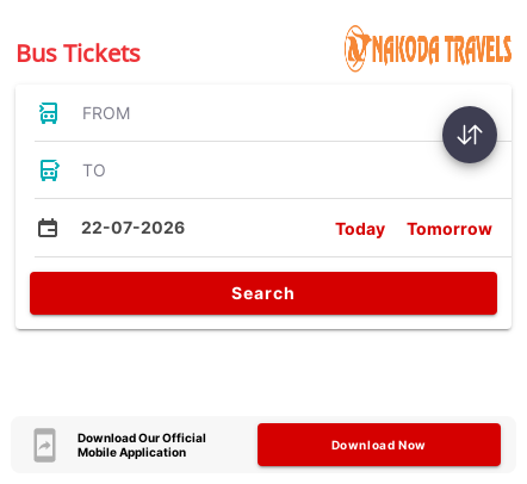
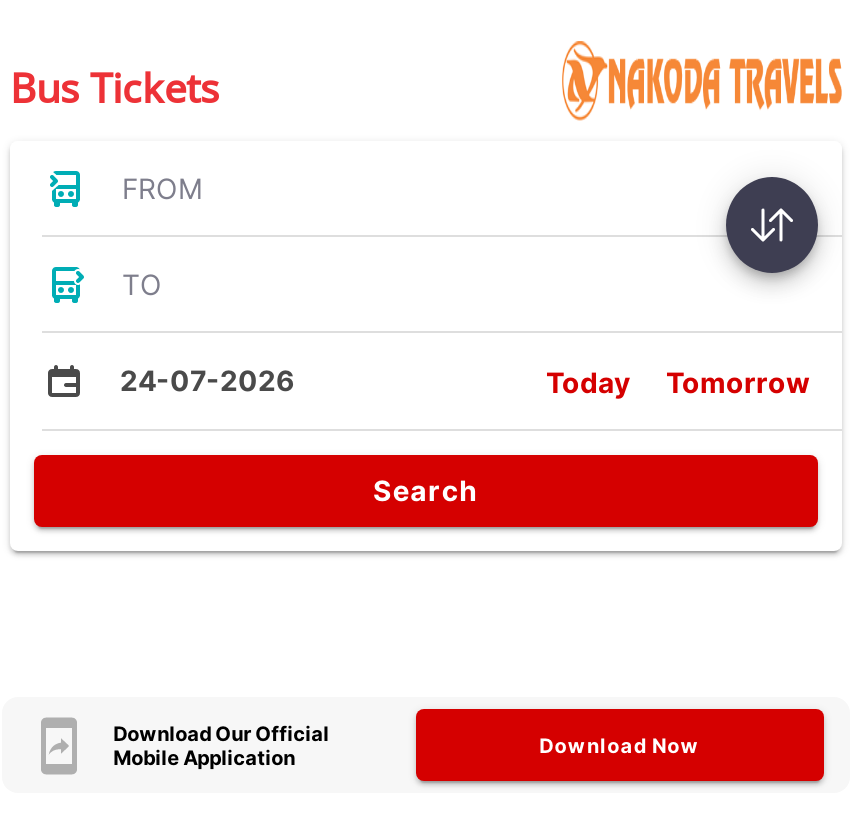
- 22-07-2026
+ 24-07-2026
